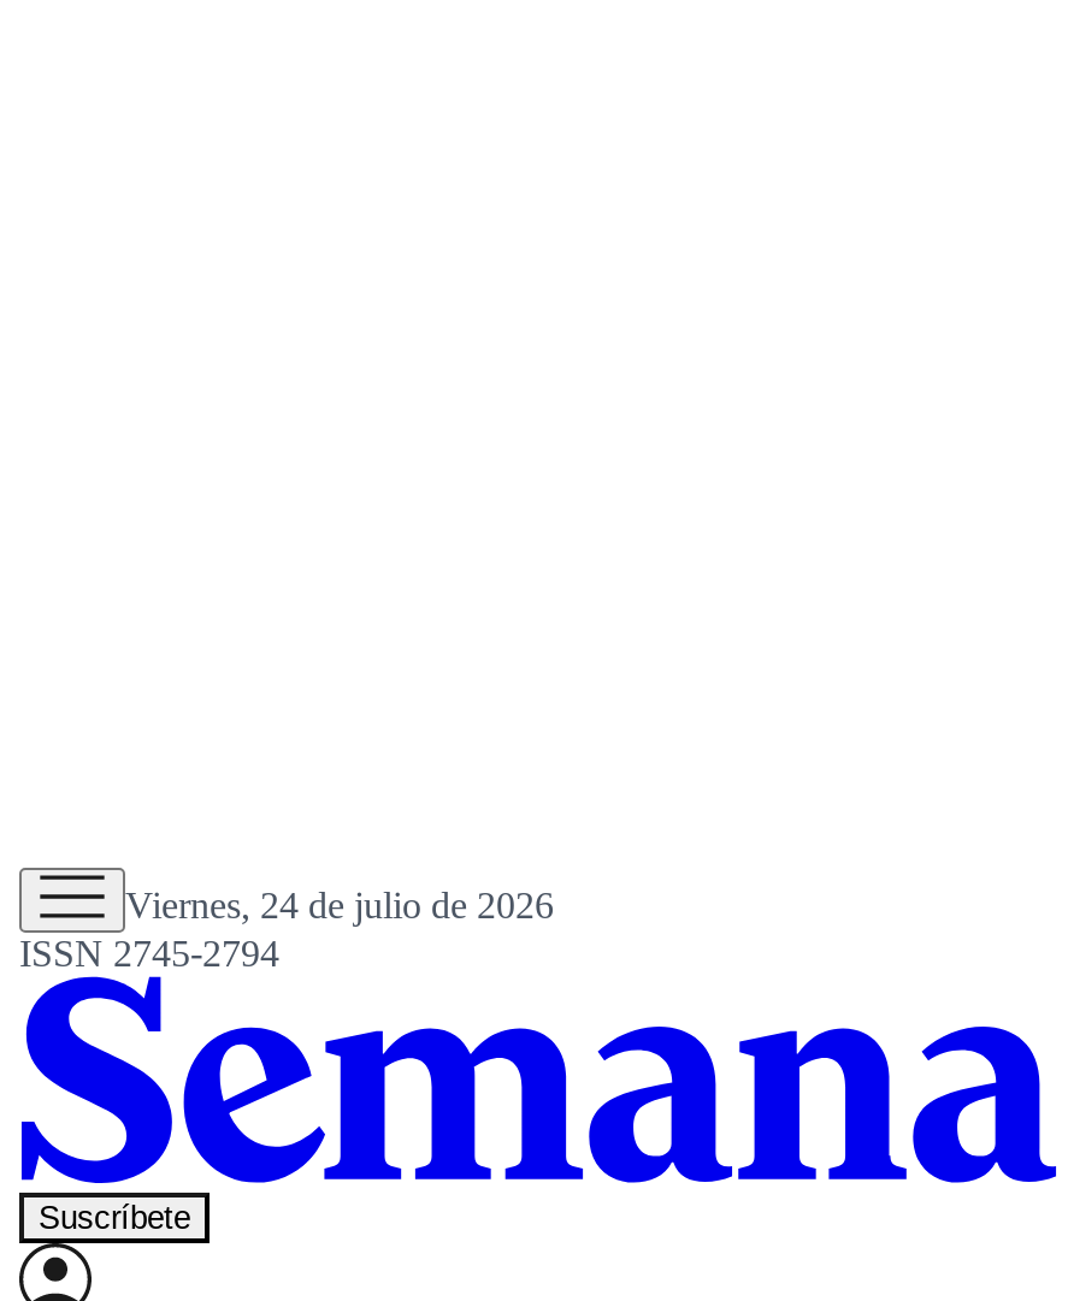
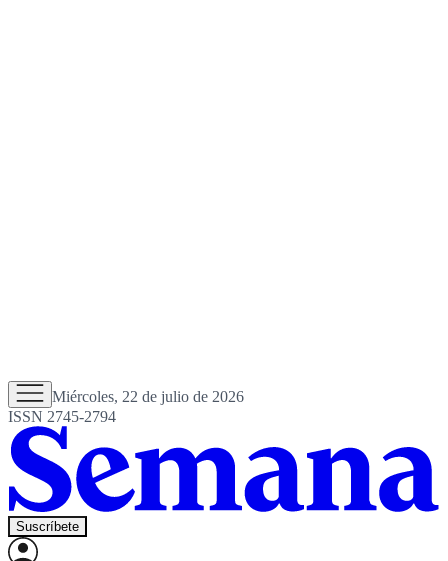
- Viernes, 24 de julio de 2026
+ Miércoles, 22 de julio de 2026
